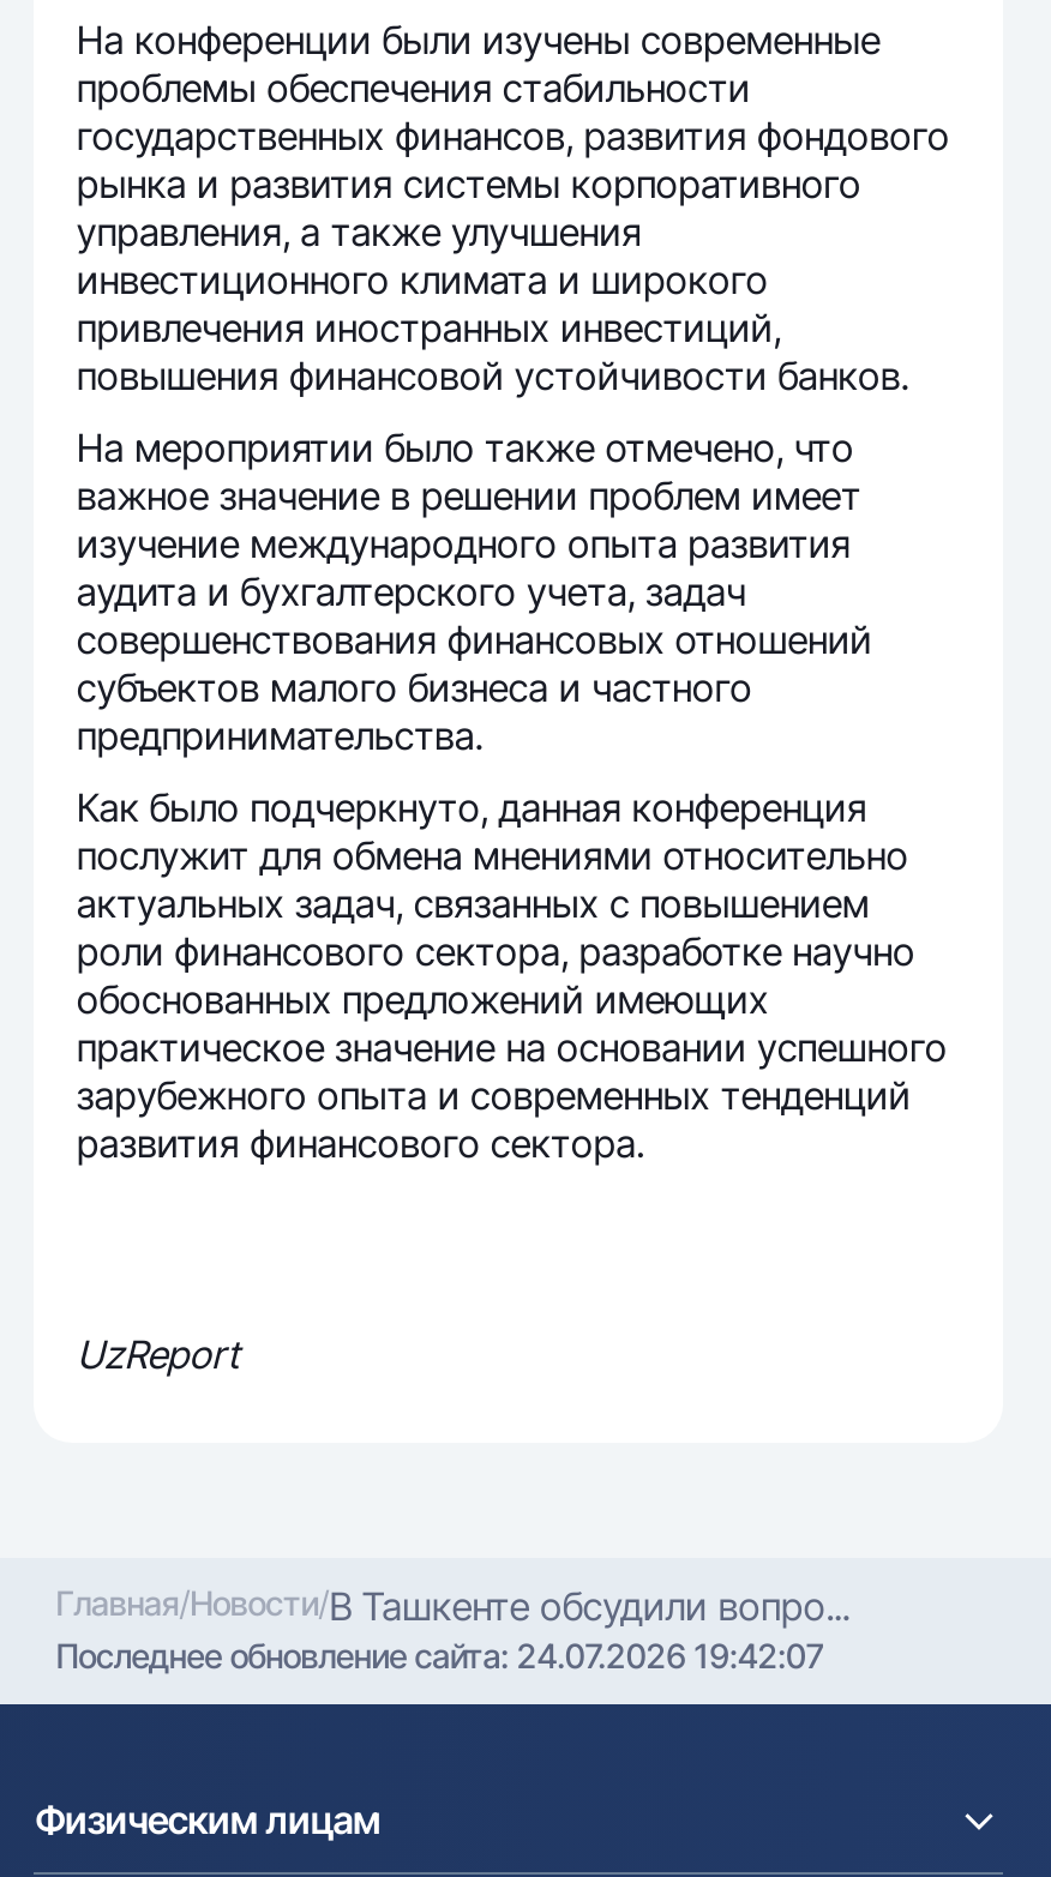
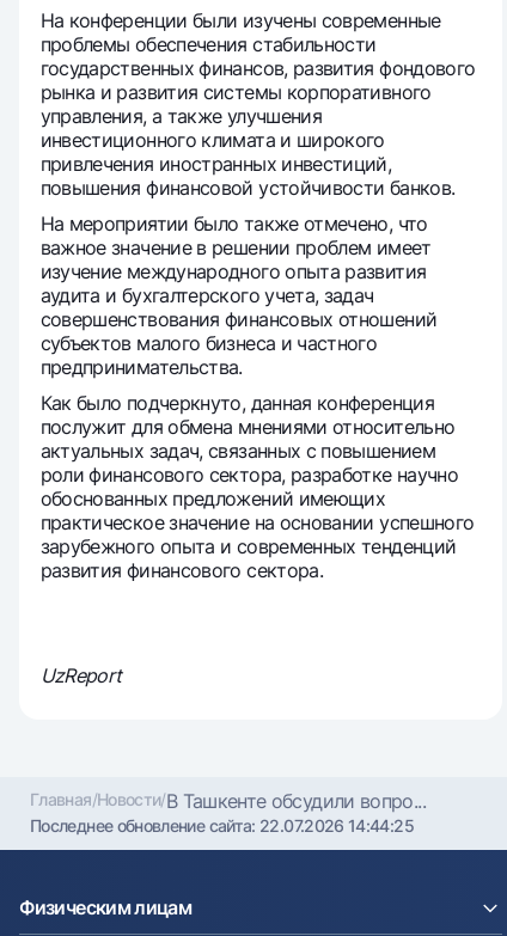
- Последнее обновление сайта: 24.07.2026 19:42:07
+ Последнее обновление сайта: 22.07.2026 14:44:25
